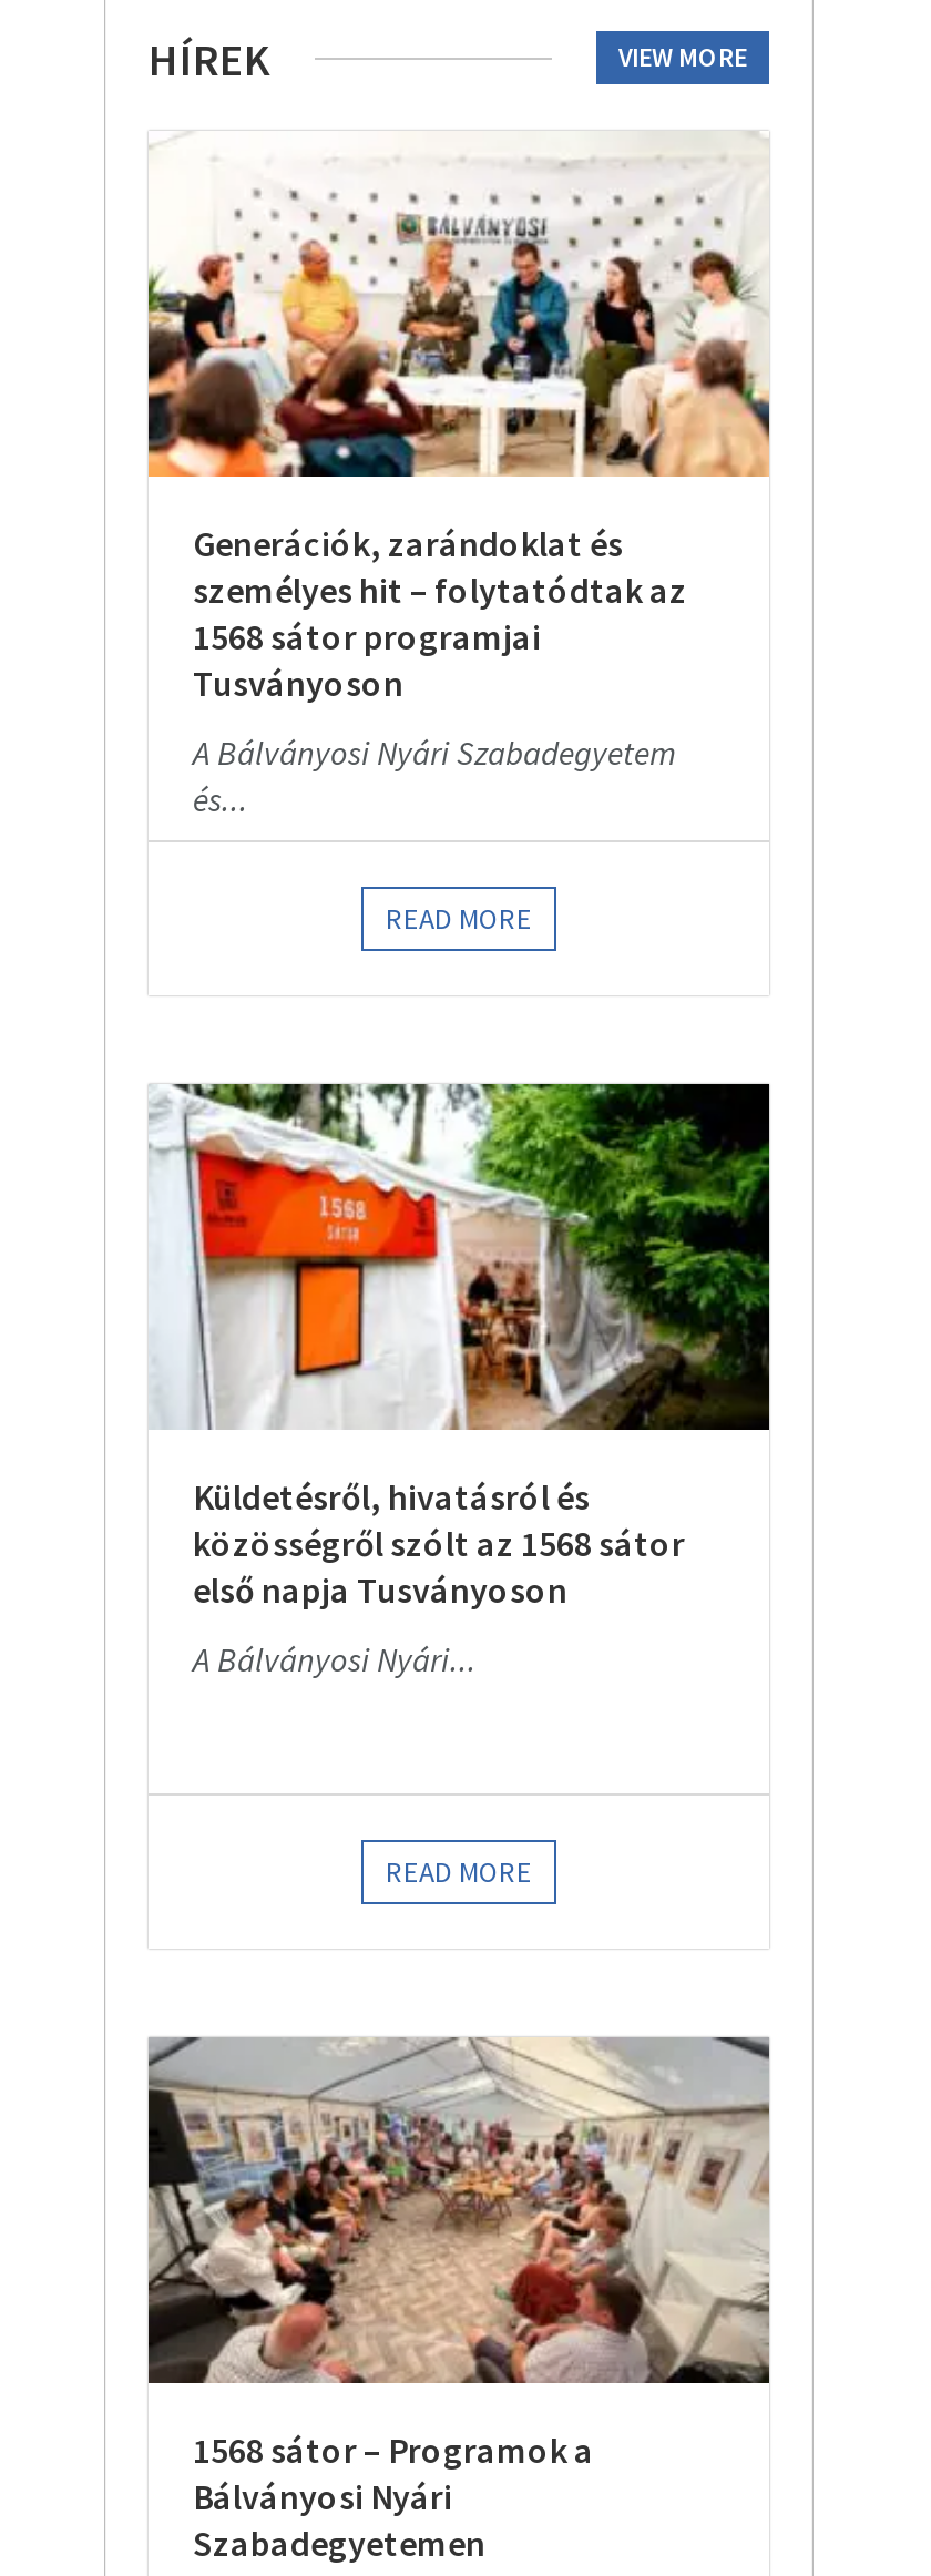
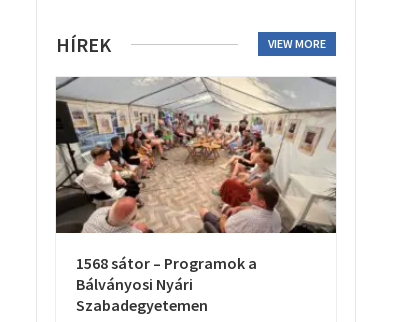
- [image]
- Generációk, zarándoklat és
- személyes hit – folytatódtak az
- 1568 sátor programjai
- Tusványoson
- A Bálványosi Nyári Szabadegyetem
- és...
- READ MORE

- [image]
- Küldetésről, hivatásról és
- közösségről szólt az 1568 sátor
- első napja Tusványoson
- A Bálványosi Nyári...

- READ MORE
